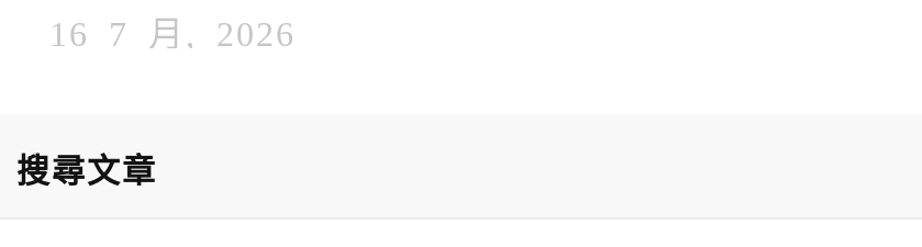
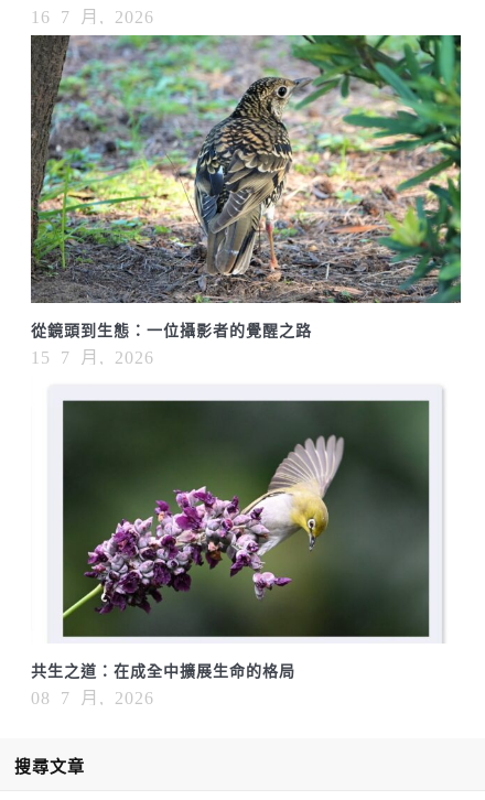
+ [image]
+ 從鏡頭到生態：一位攝影者的覺醒之路
+ 15 7 月, 2026

+ [image]
+ 共生之道：在成全中擴展生命的格局
+ 08 7 月, 2026
